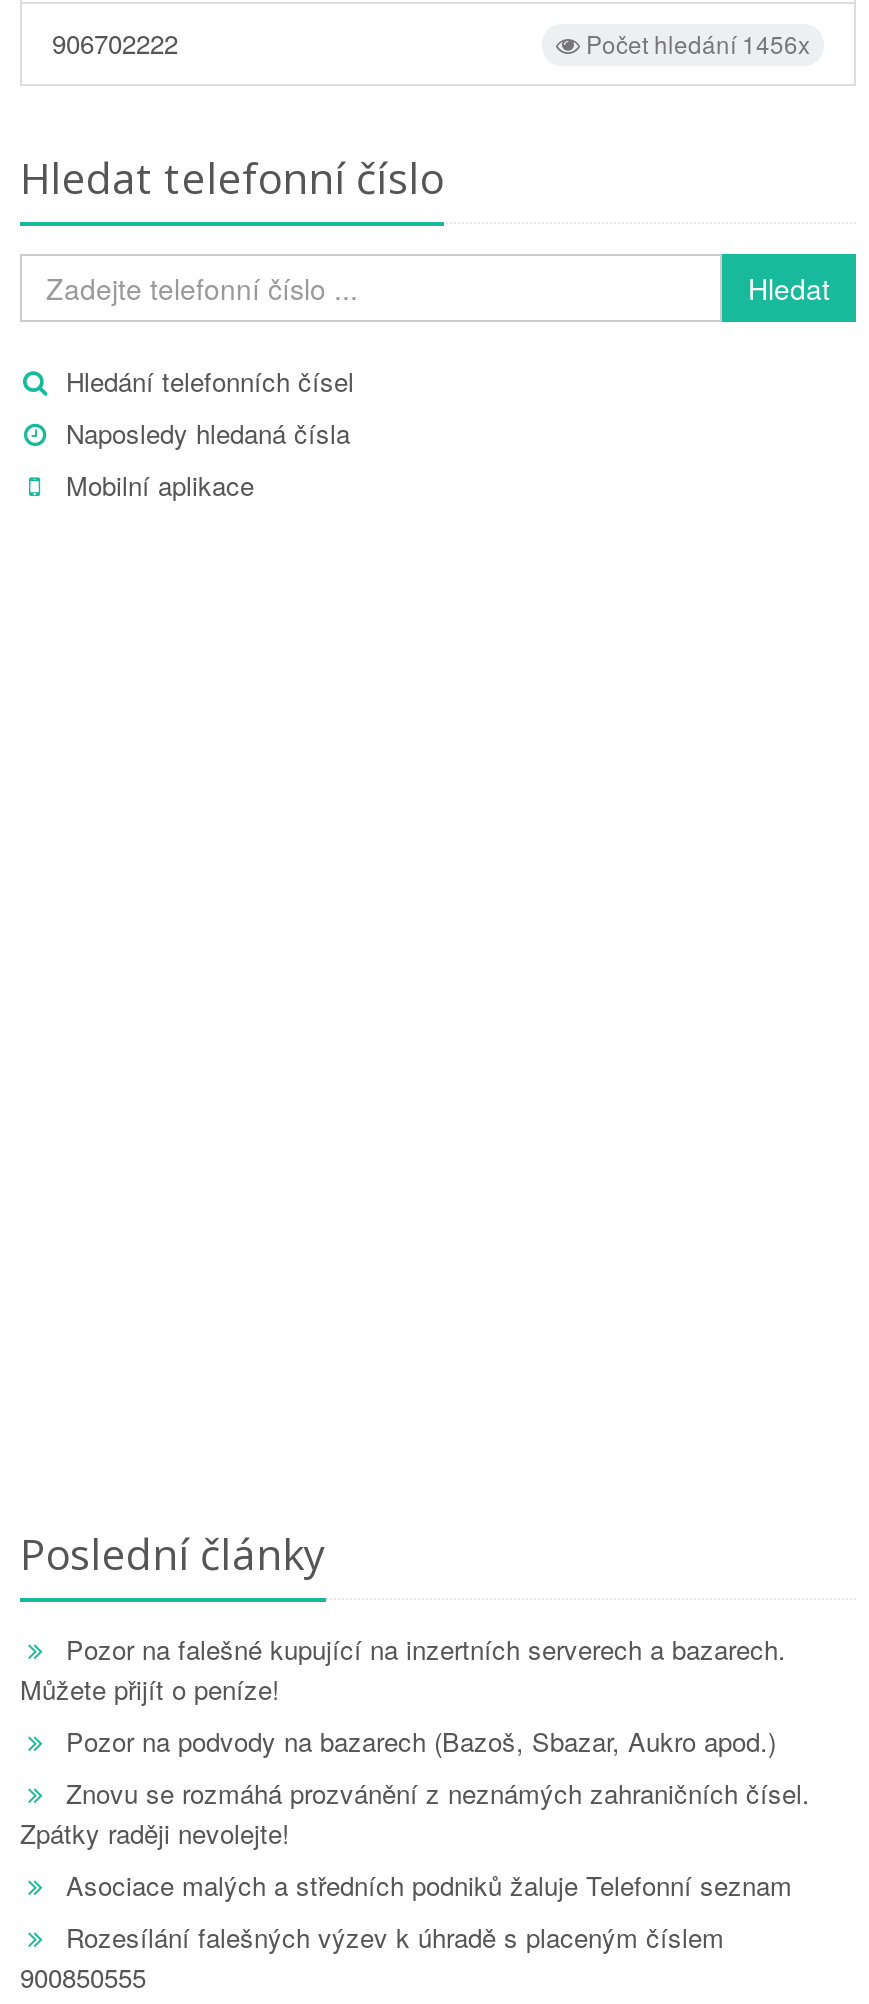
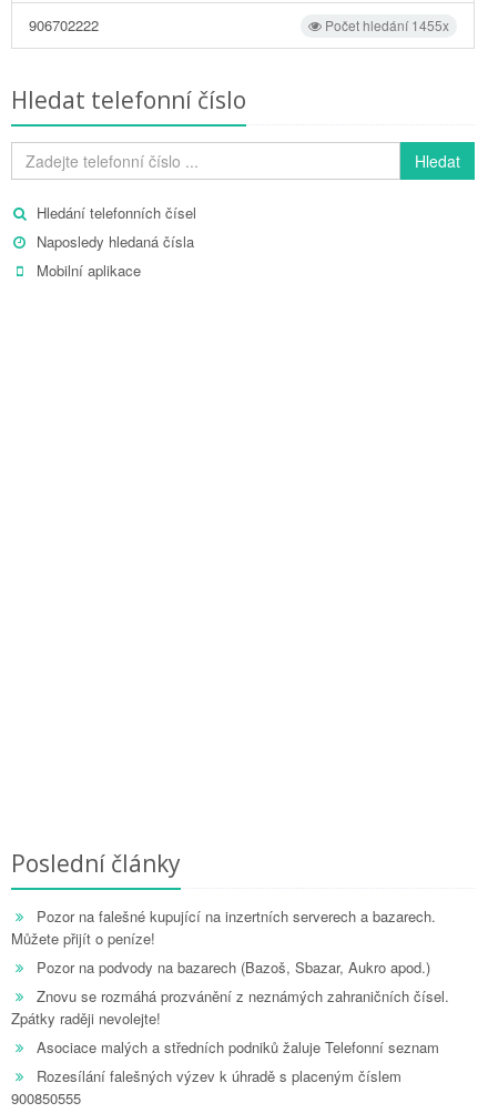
- Počet hledání 1456x
+ Počet hledání 1455x
